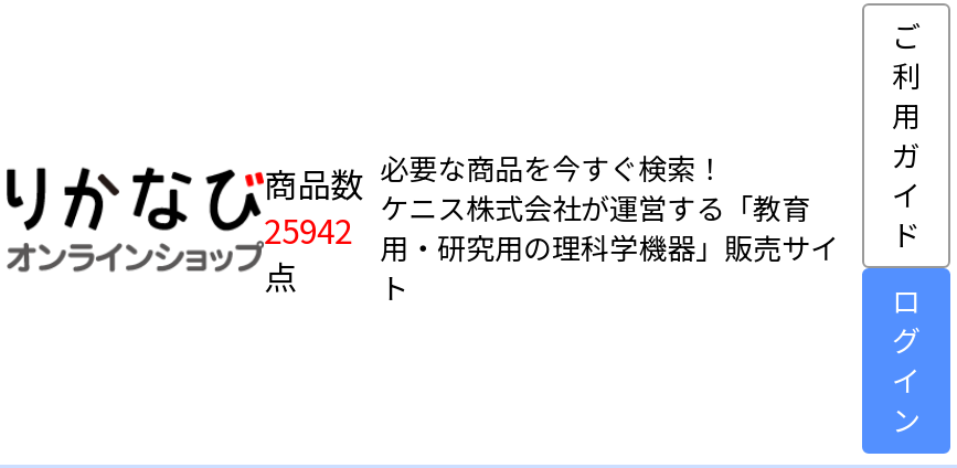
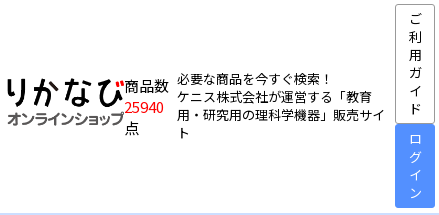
- 25942 ケニス株式会社が運営する「教育 用・研究用の理科学機器」販売サイ イ ド
+ 25940 ケニス株式会社が運営する「教育 用・研究用の理科学機器」販売サイ イ ド
